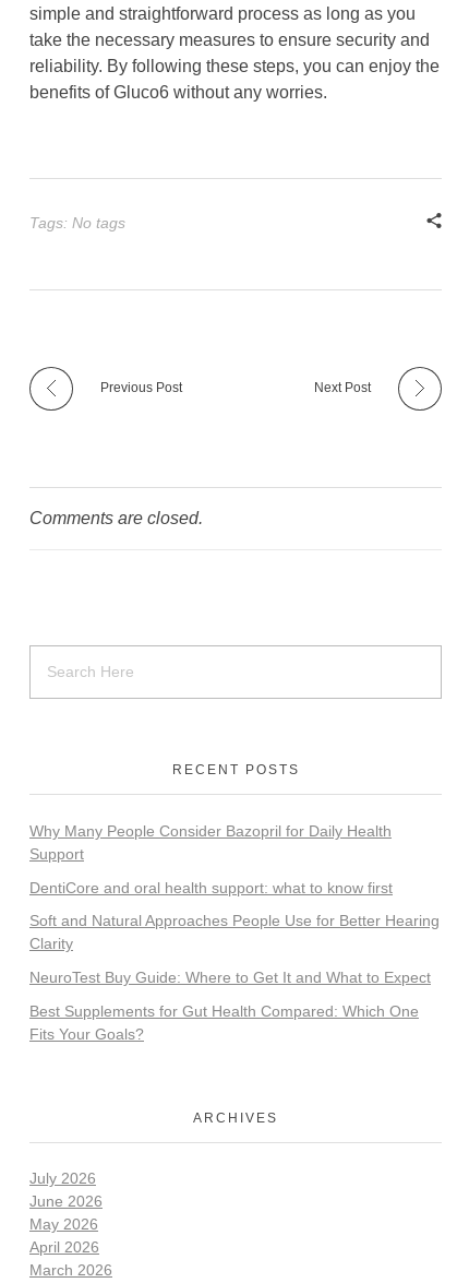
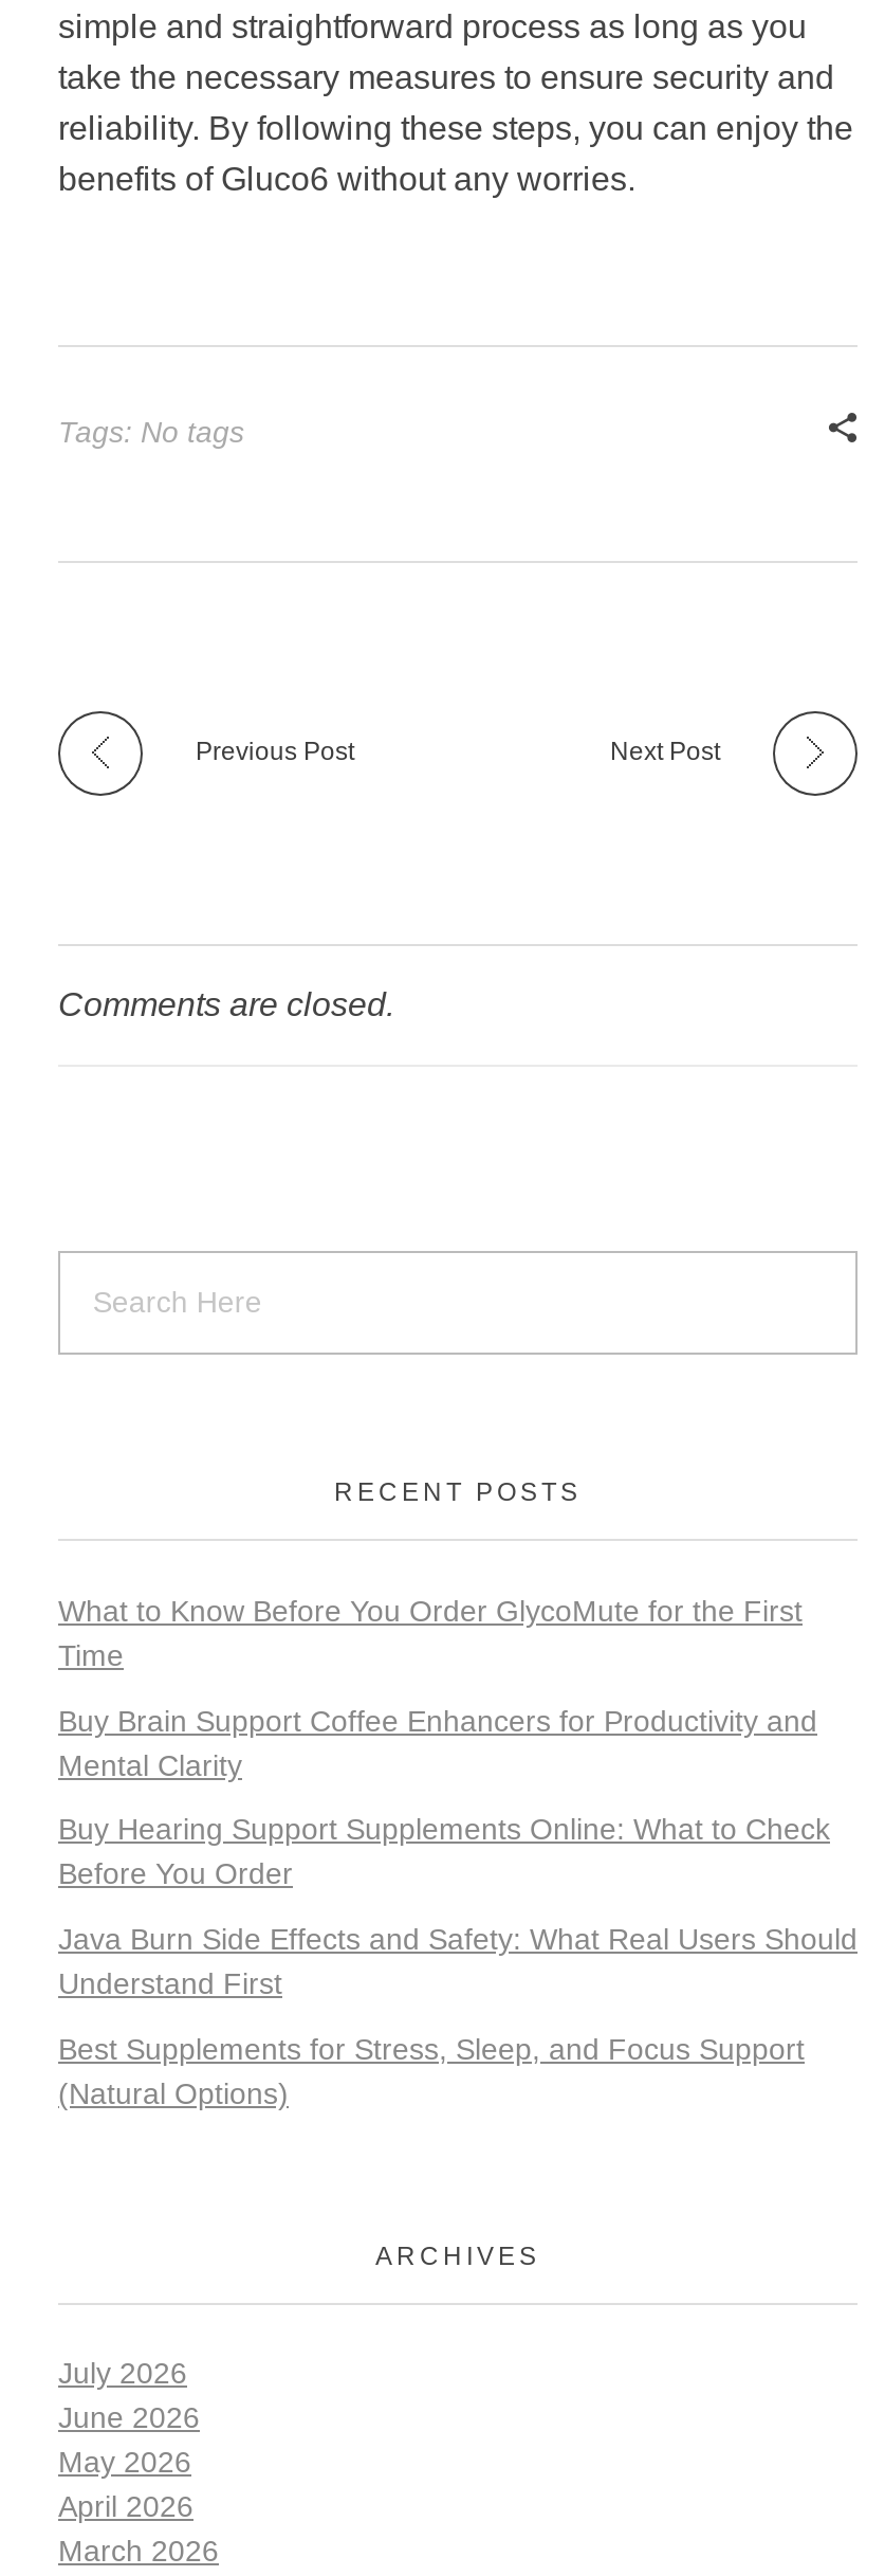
- Why Many People Consider Bazopril for Daily Health
- Support
+ What to Know Before You Order GlycoMute for the First
+ Time

- DentiCore and oral health support: what to know first
+ Buy Brain Support Coffee Enhancers for Productivity and
+ Mental Clarity

- Soft and Natural Approaches People Use for Better Hearing
- Clarity
+ Buy Hearing Support Supplements Online: What to Check
+ Before You Order

- NeuroTest Buy Guide: Where to Get It and What to Expect
+ Java Burn Side Effects and Safety: What Real Users Should
+ Understand First

- Best Supplements for Gut Health Compared: Which One
- Fits Your Goals?
+ Best Supplements for Stress, Sleep, and Focus Support
+ (Natural Options)
